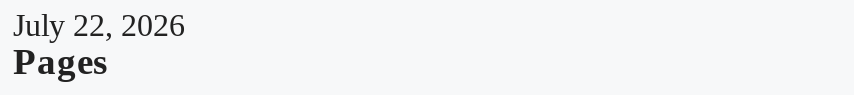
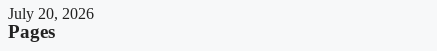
- July 22, 2026
+ July 20, 2026
